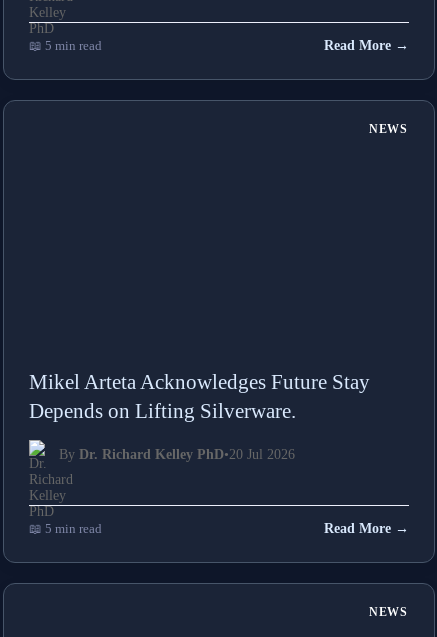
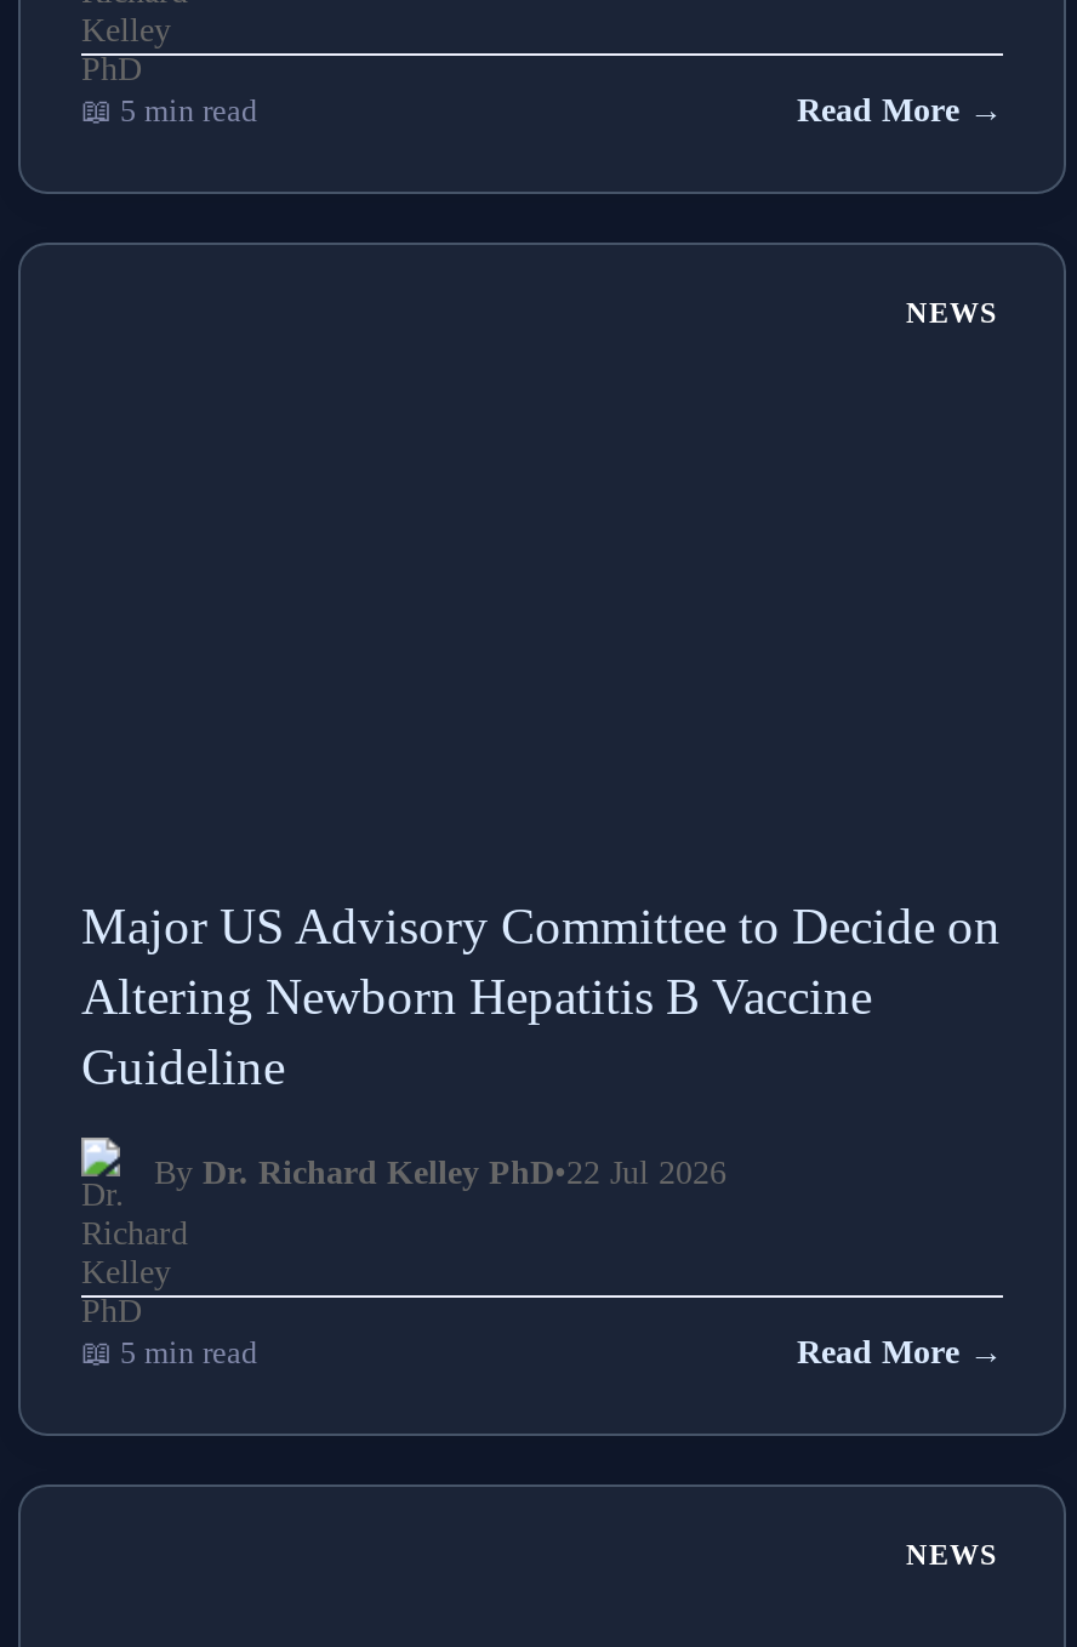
- Mikel Arteta Acknowledges Future Stay
- Depends on Lifting Silverware.
+ Major US Advisory Committee to Decide on
+ Altering Newborn Hepatitis B Vaccine
+ Guideline

- By Dr. Richard Kelley PhD•20 Jul 2026
+ By Dr. Richard Kelley PhD•22 Jul 2026
